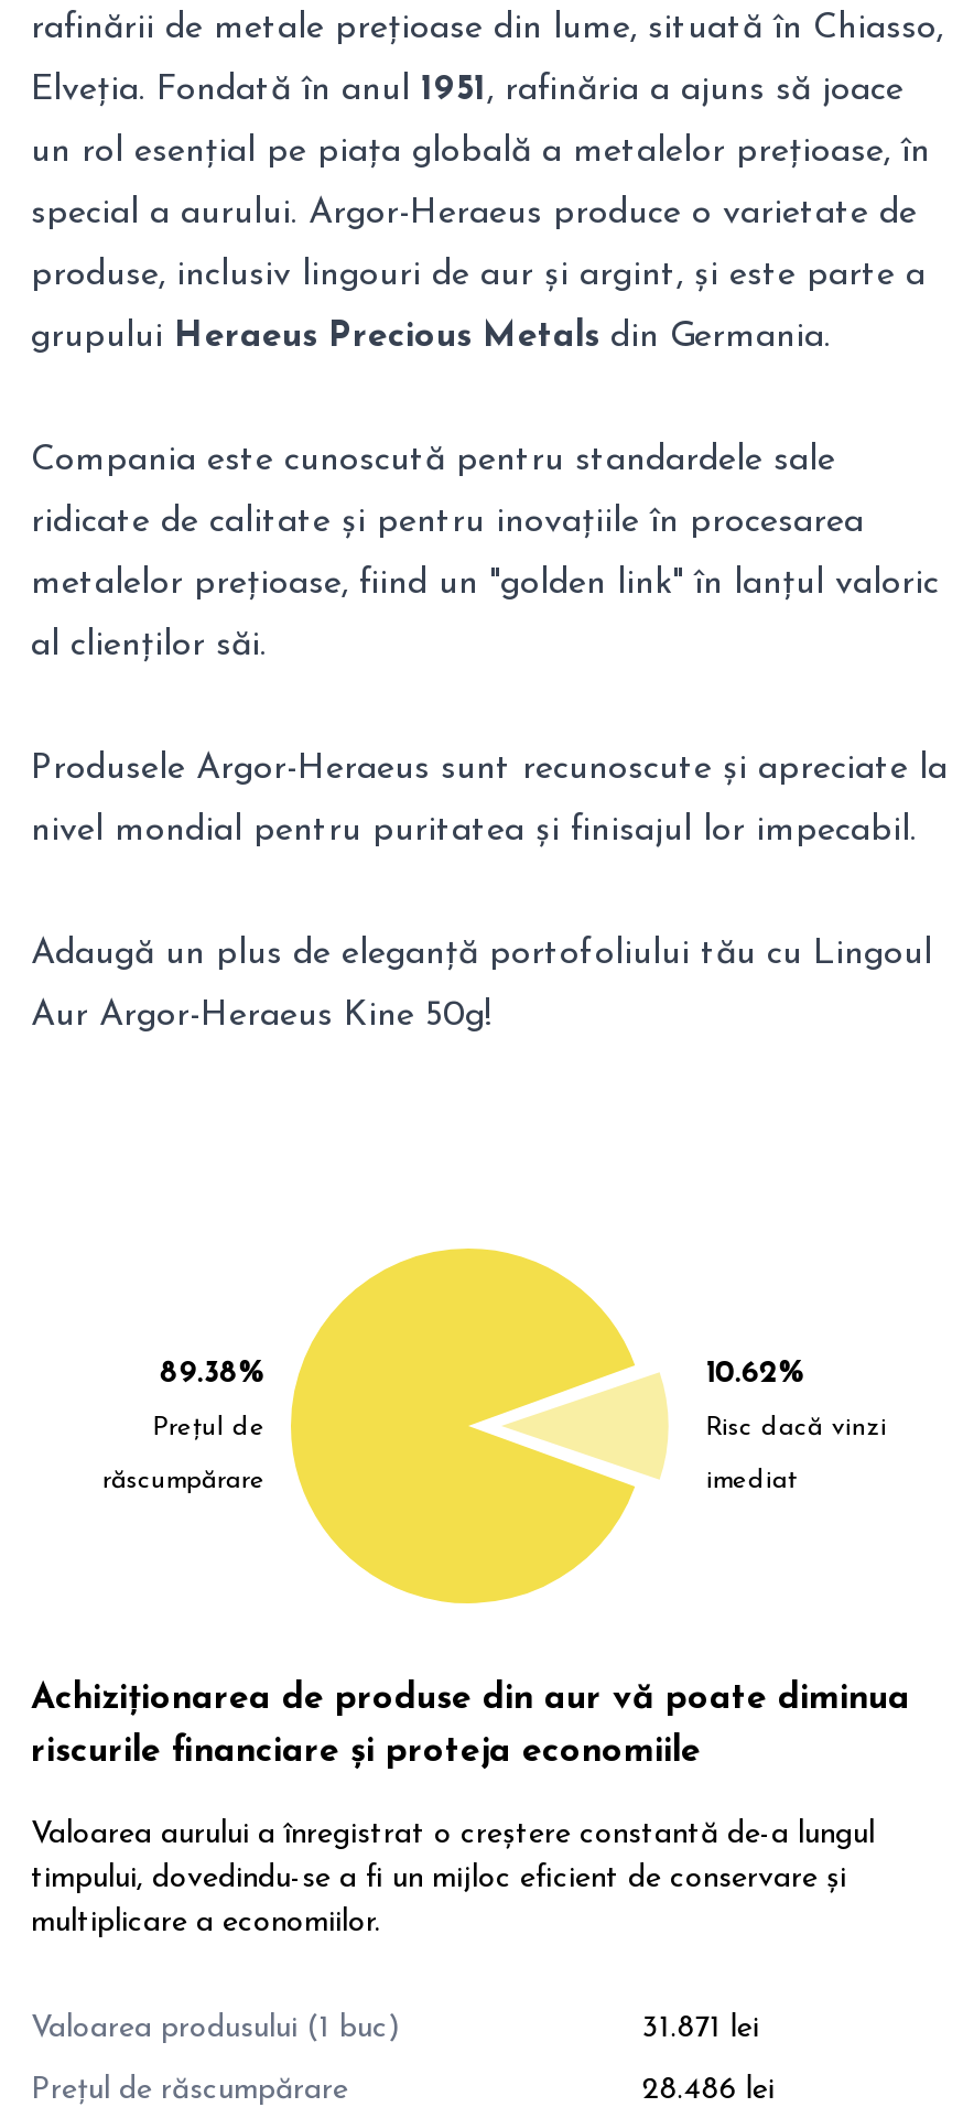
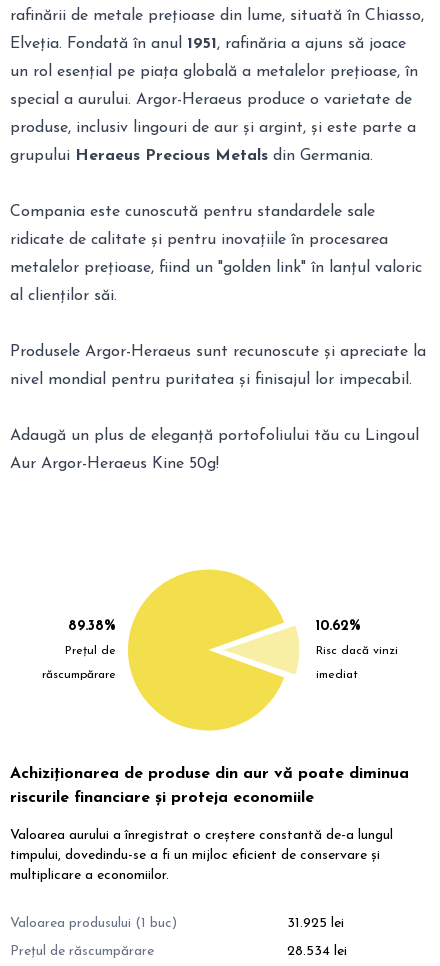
- 31.871 lei
+ 31.925 lei

- 28.486 lei
+ 28.534 lei
